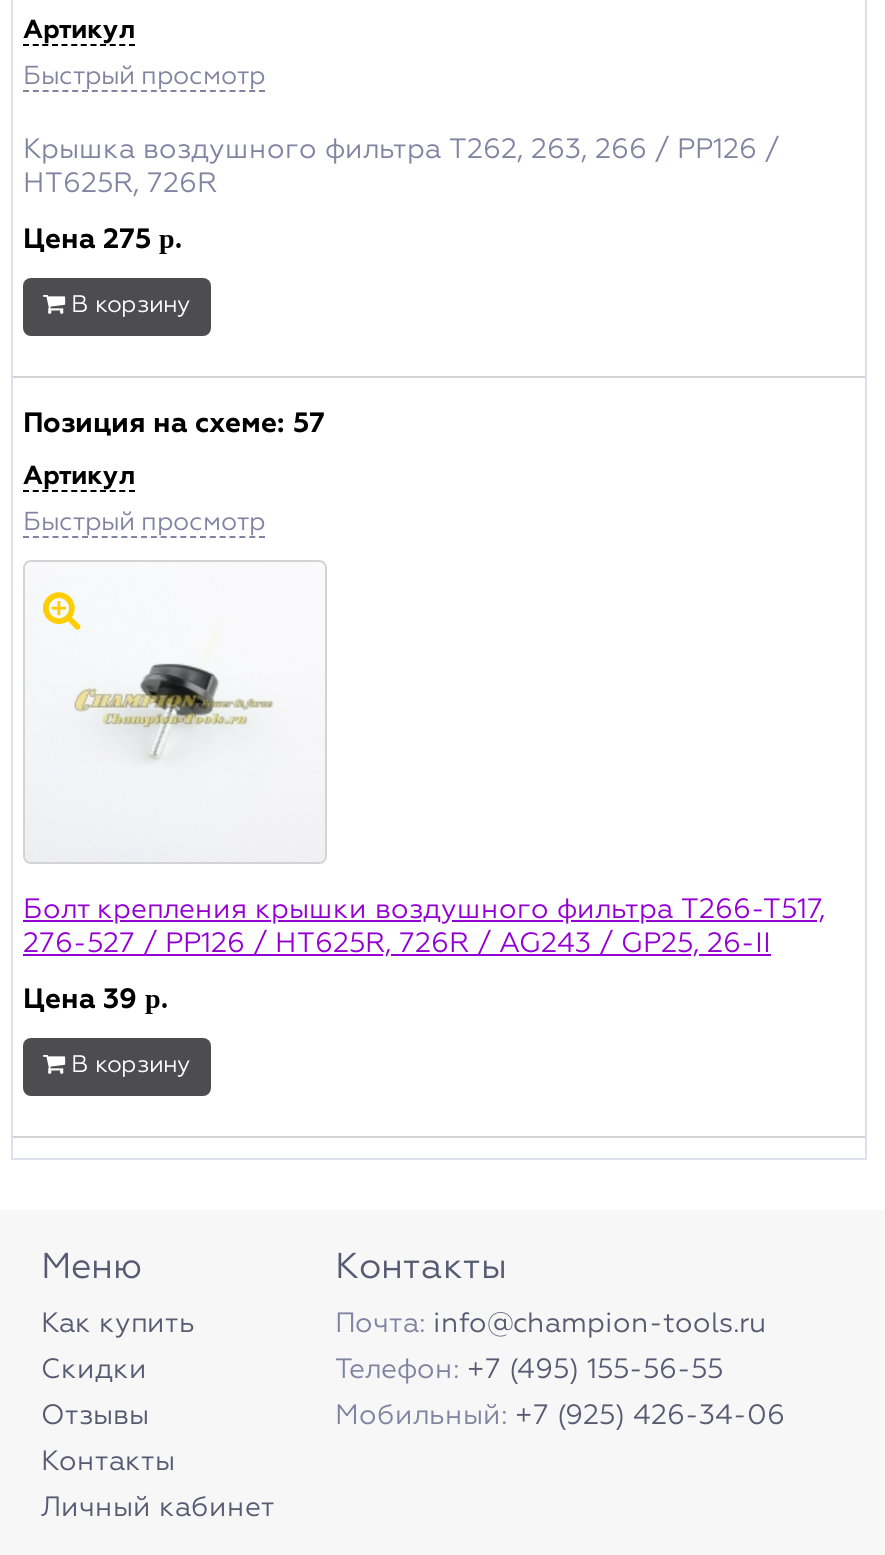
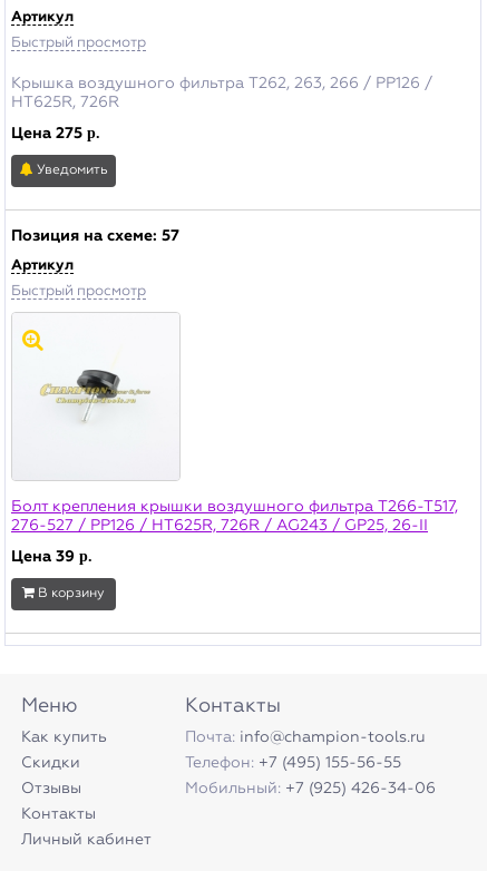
- В корзину
+ Уведомить
